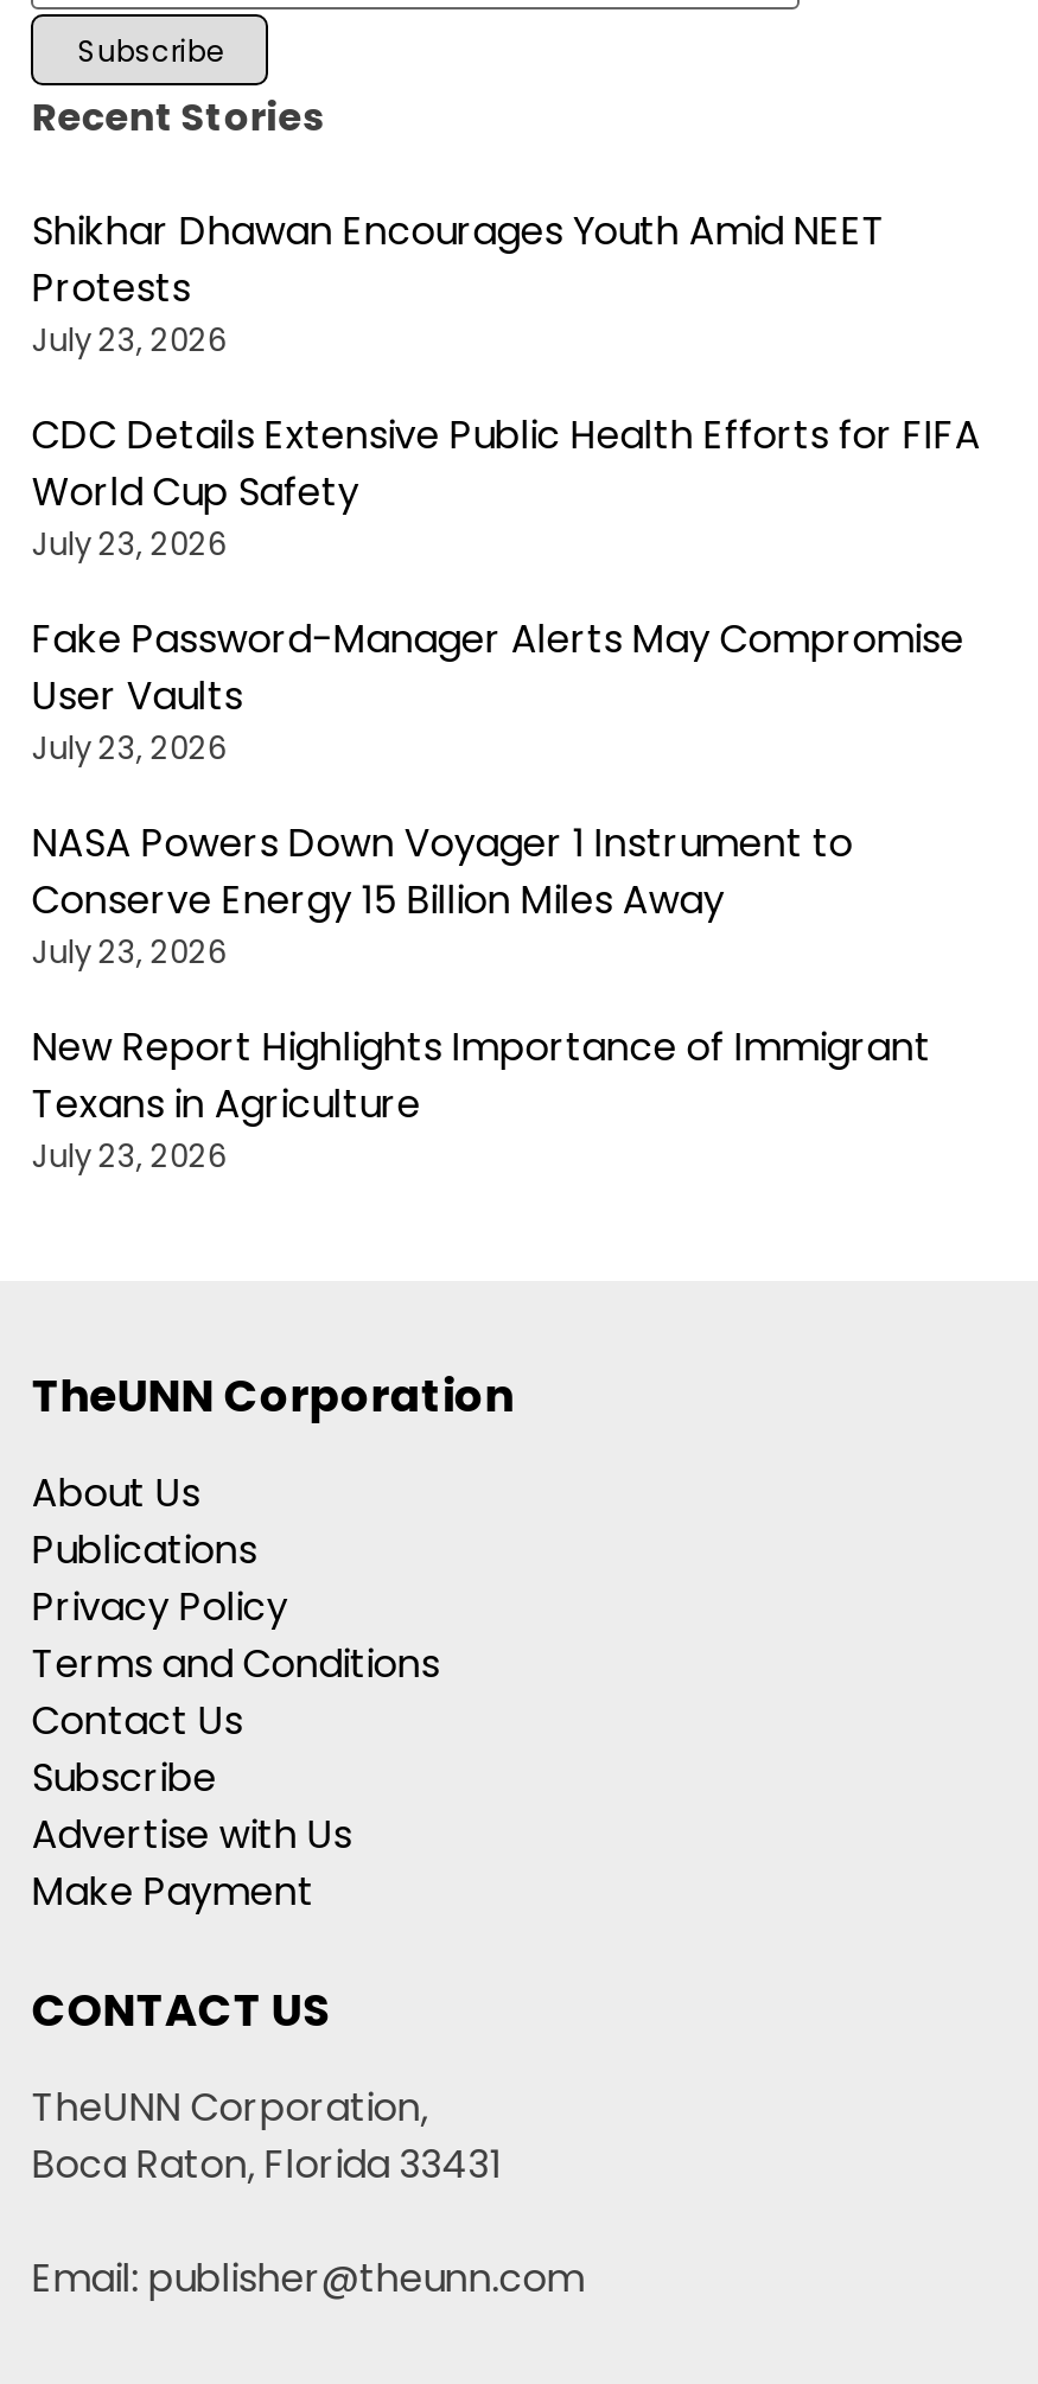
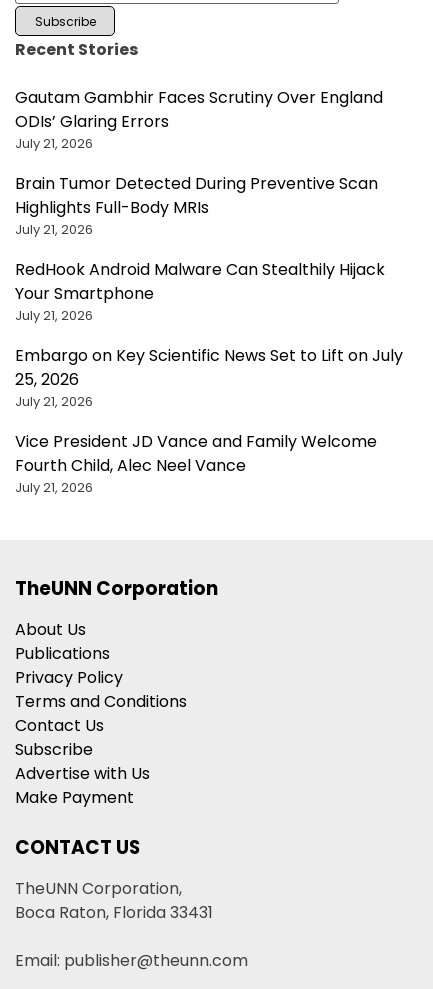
- Shikhar Dhawan Encourages Youth Amid NEET
- Protests
- July 23, 2026
+ Gautam Gambhir Faces Scrutiny Over England
+ ODIs’ Glaring Errors
+ July 21, 2026

- CDC Details Extensive Public Health Efforts for FIFA
- World Cup Safety
- July 23, 2026
+ Brain Tumor Detected During Preventive Scan
+ Highlights Full-Body MRIs
+ July 21, 2026

- Fake Password-Manager Alerts May Compromise
- User Vaults
- July 23, 2026
+ RedHook Android Malware Can Stealthily Hijack
+ Your Smartphone
+ July 21, 2026

- NASA Powers Down Voyager 1 Instrument to
- Conserve Energy 15 Billion Miles Away
- July 23, 2026
+ Embargo on Key Scientific News Set to Lift on July
+ 25, 2026
+ July 21, 2026

- New Report Highlights Importance of Immigrant
- Texans in Agriculture
- July 23, 2026
+ Vice President JD Vance and Family Welcome
+ Fourth Child, Alec Neel Vance
+ July 21, 2026
